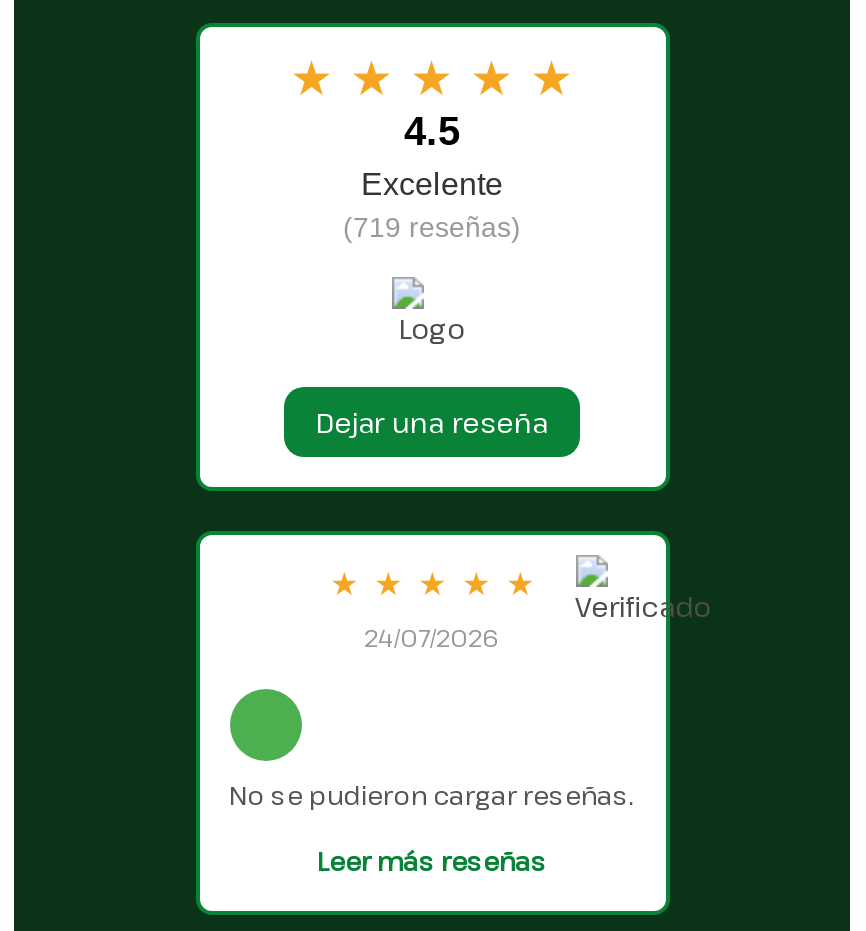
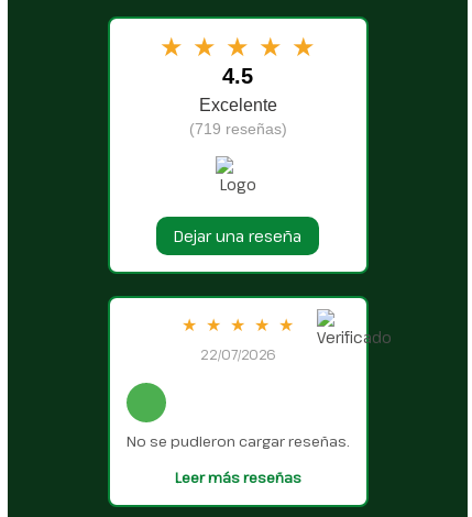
- 24/07/2026
+ 22/07/2026
